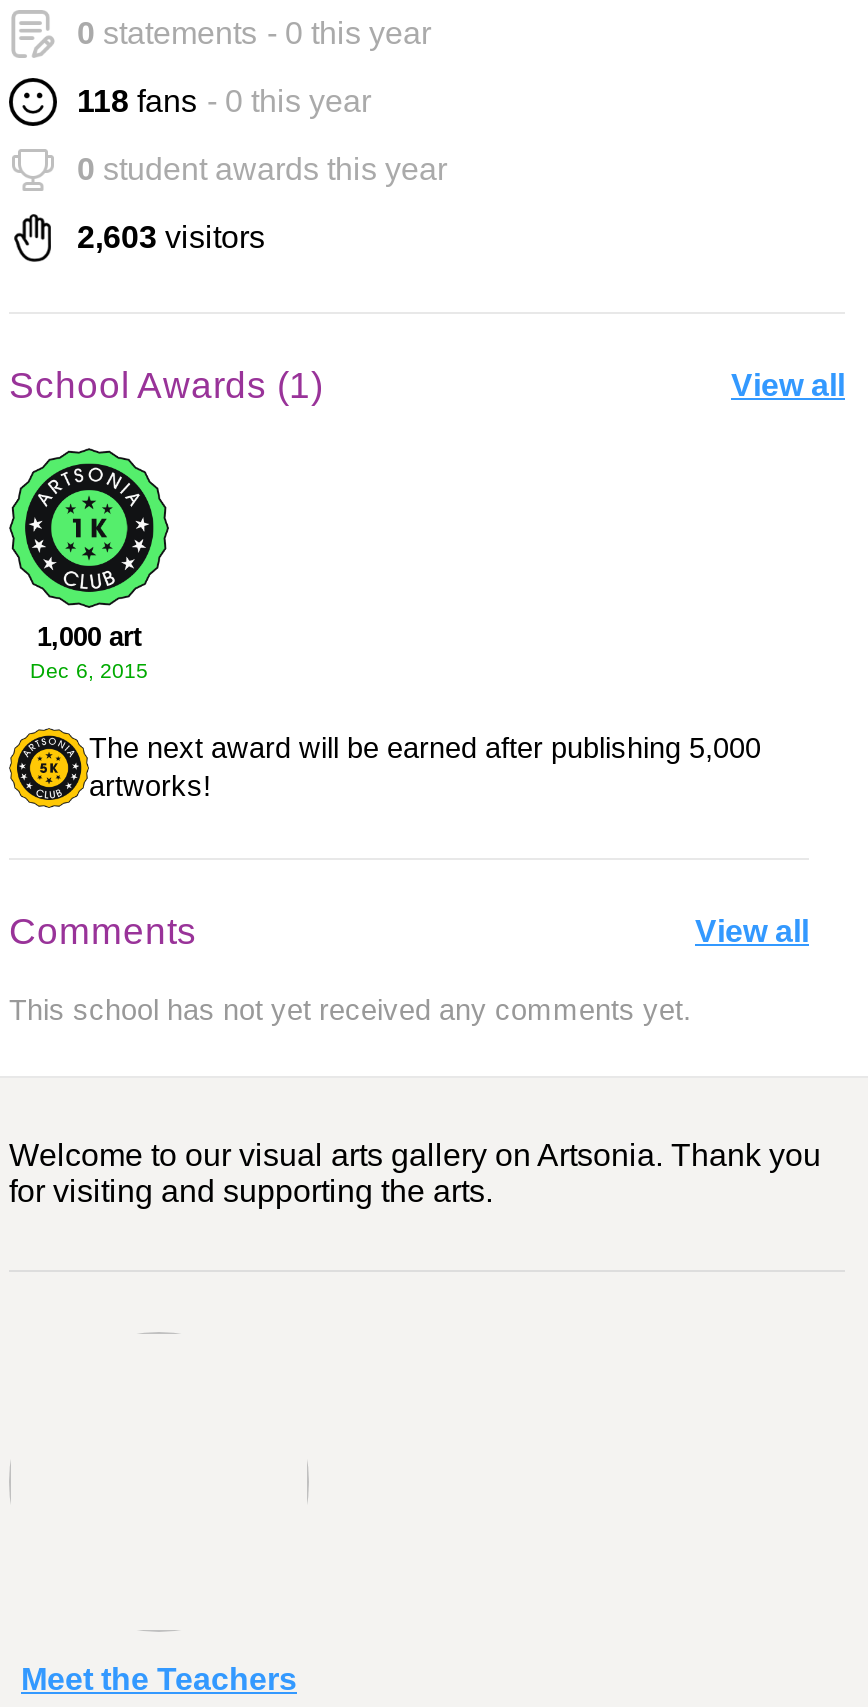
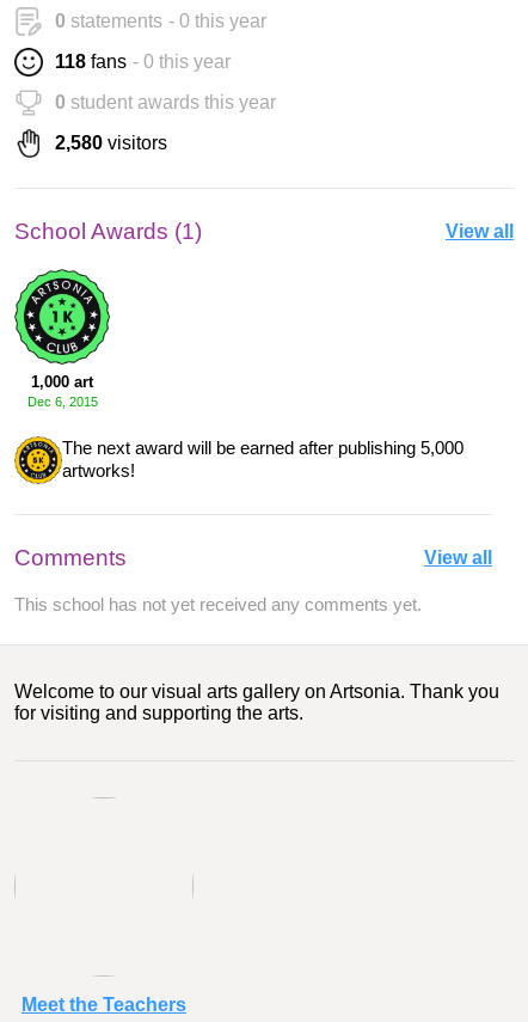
- 2,603 visitors
+ 2,580 visitors
